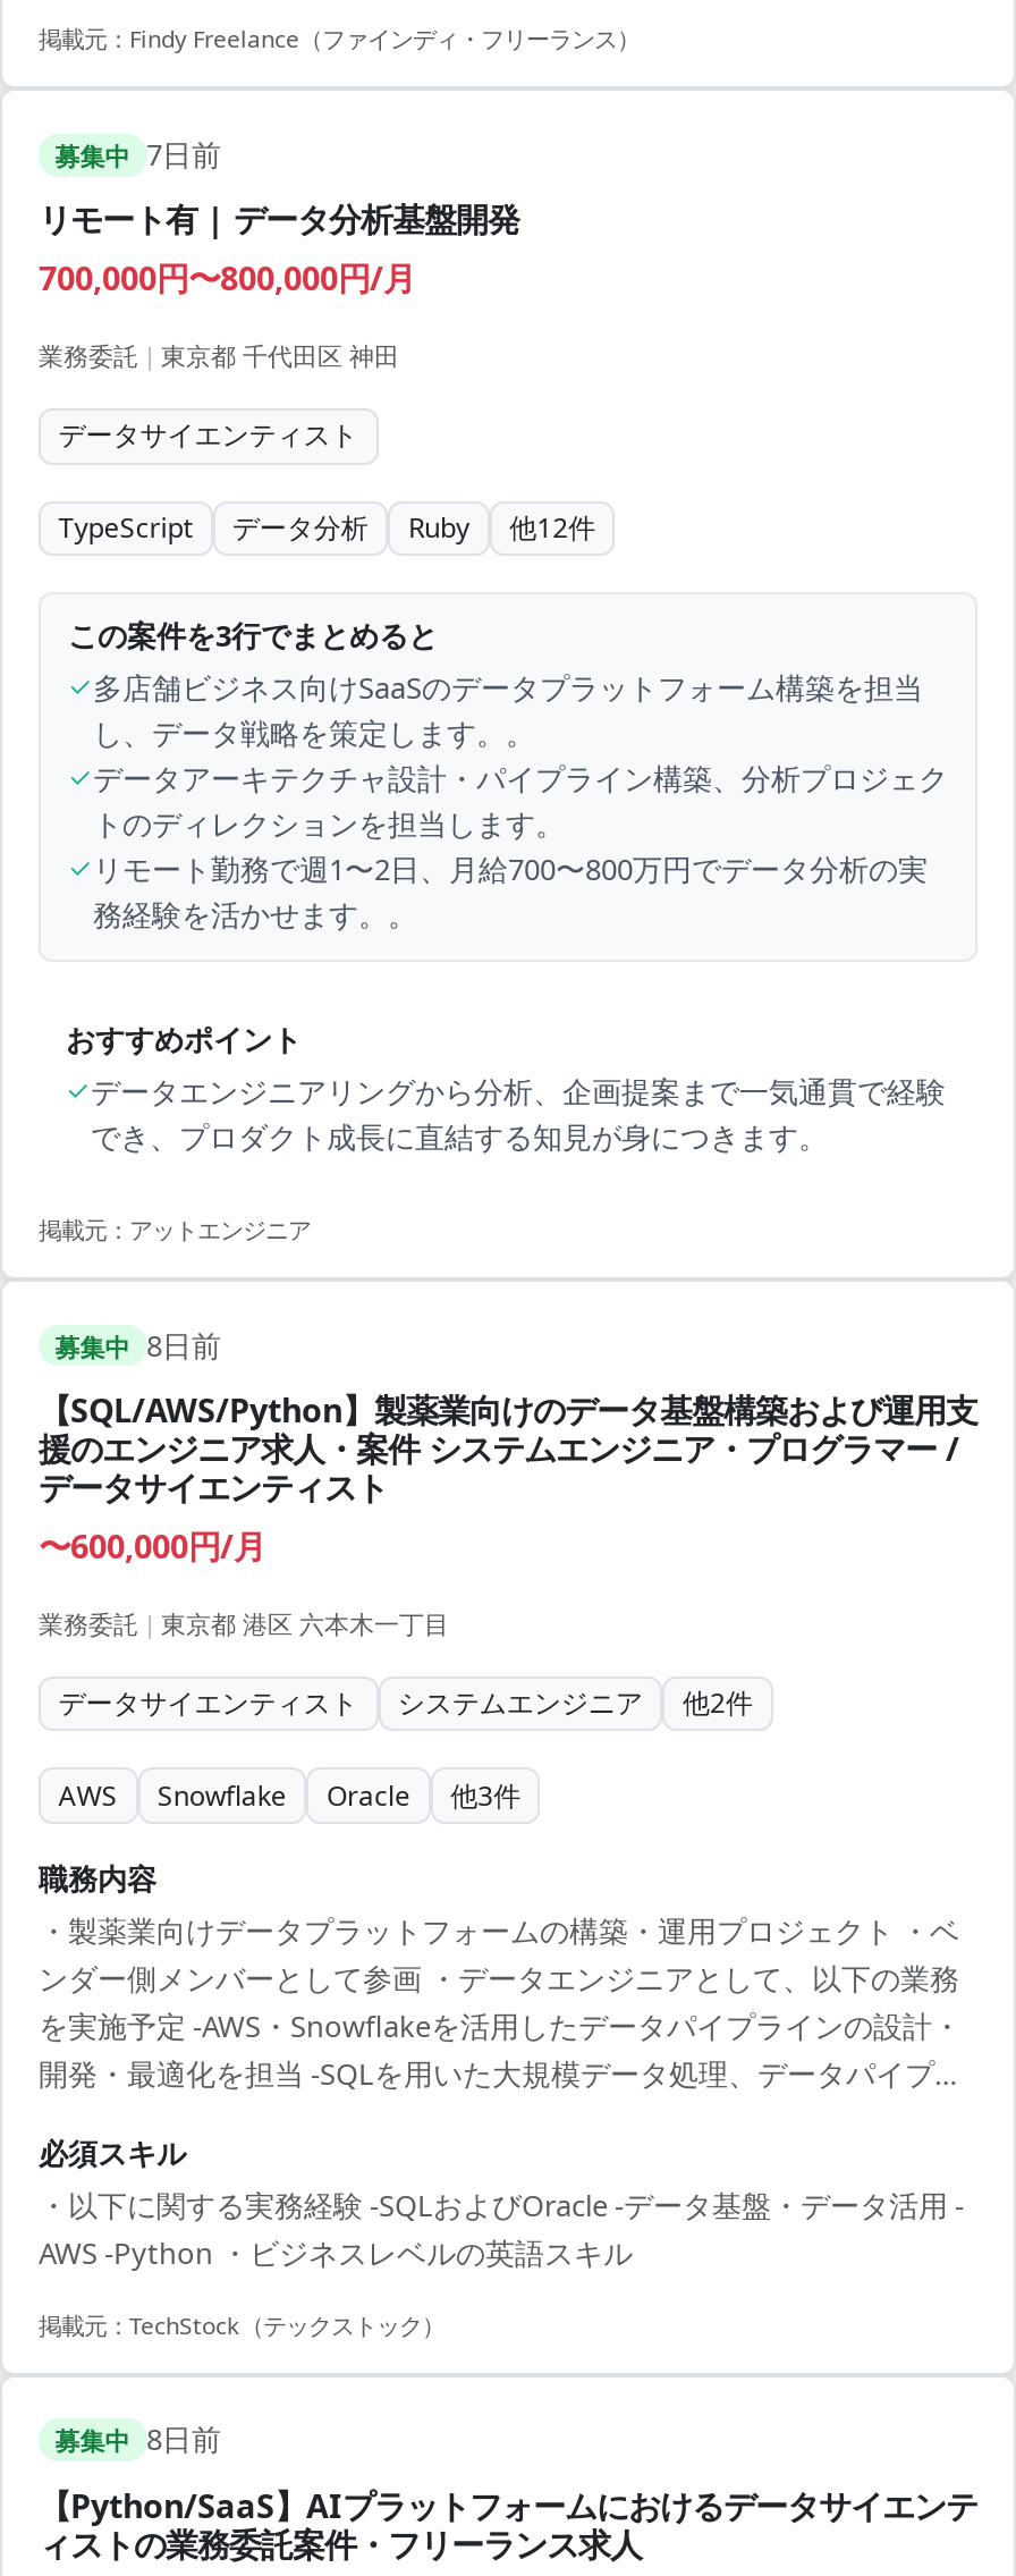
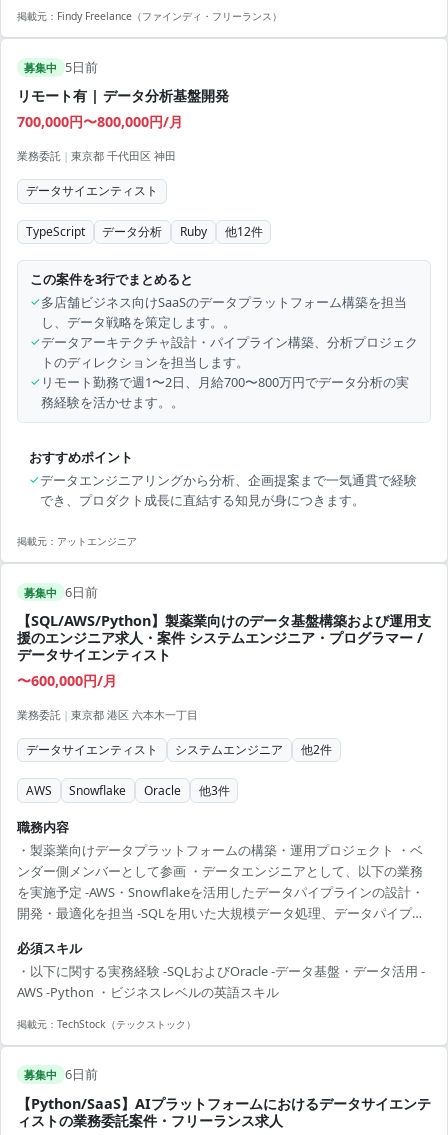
- 募集中 7日前
+ 募集中 5日前

- 募集中 8日前
+ 募集中 6日前

- 募集中 8日前
+ 募集中 6日前
